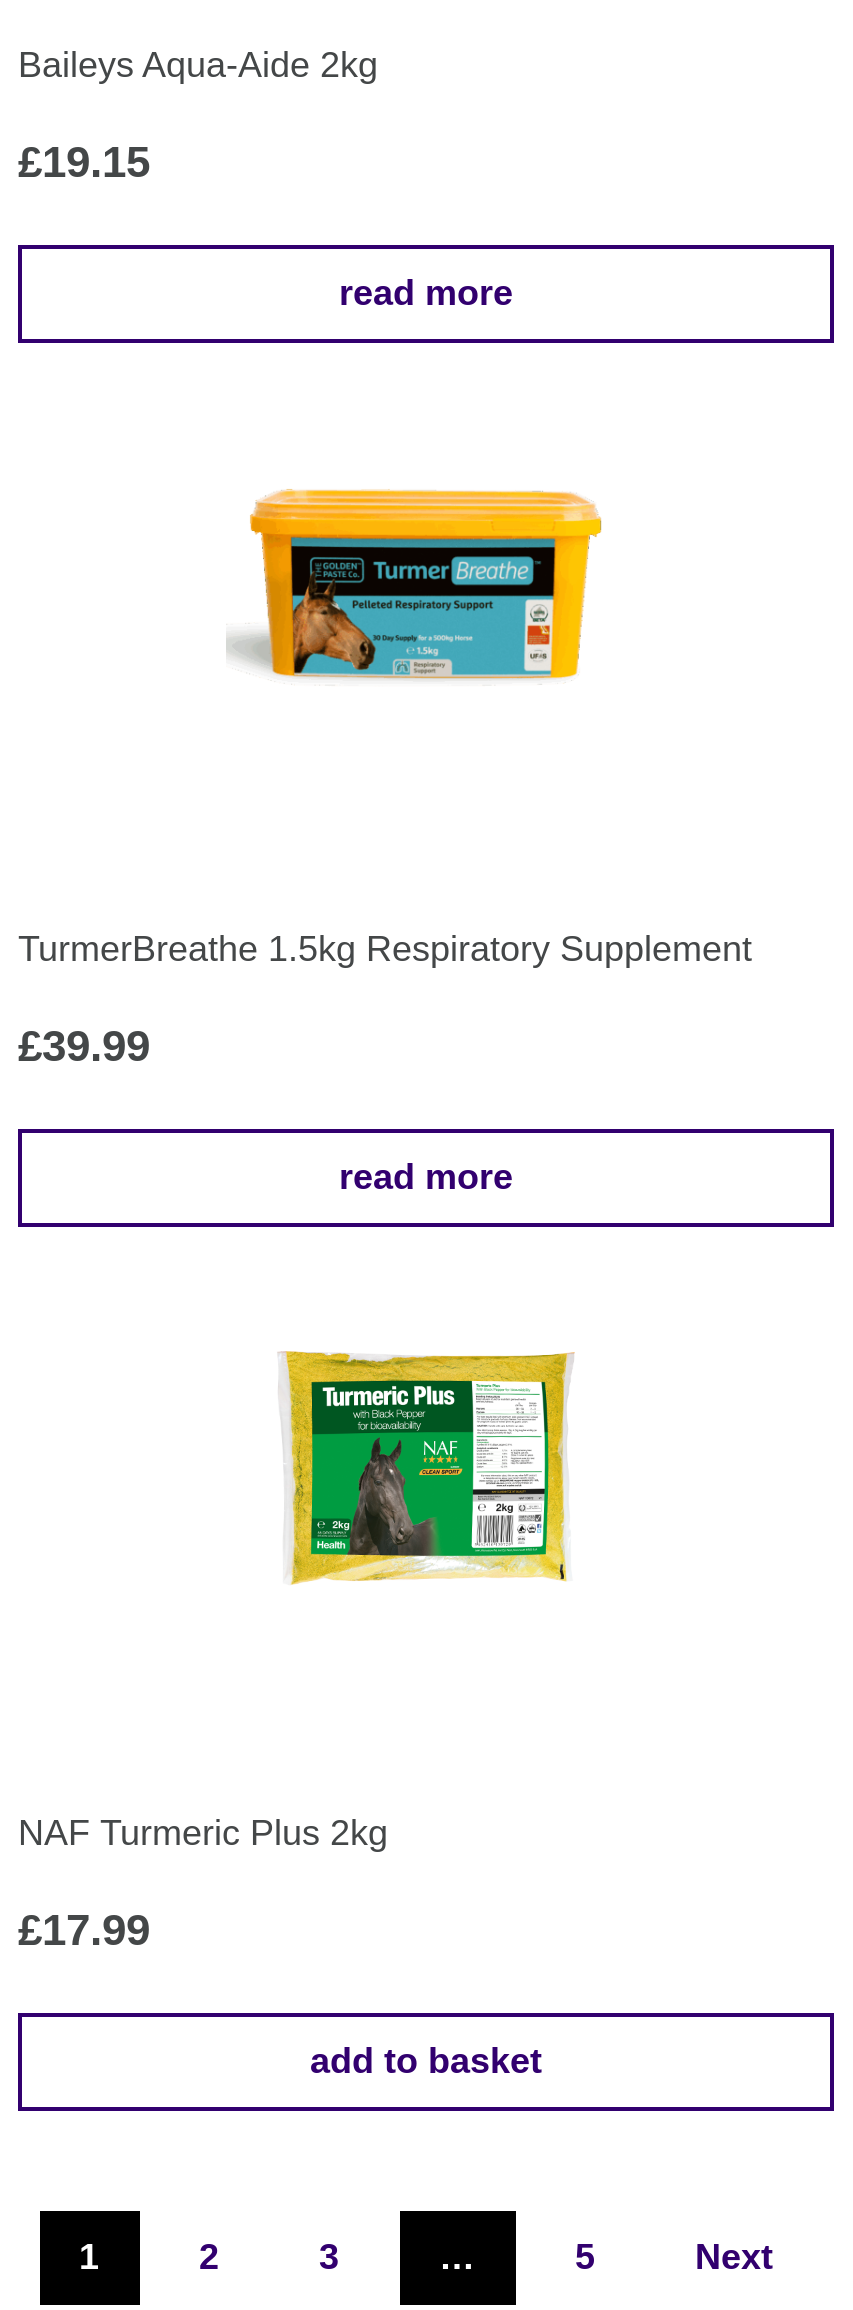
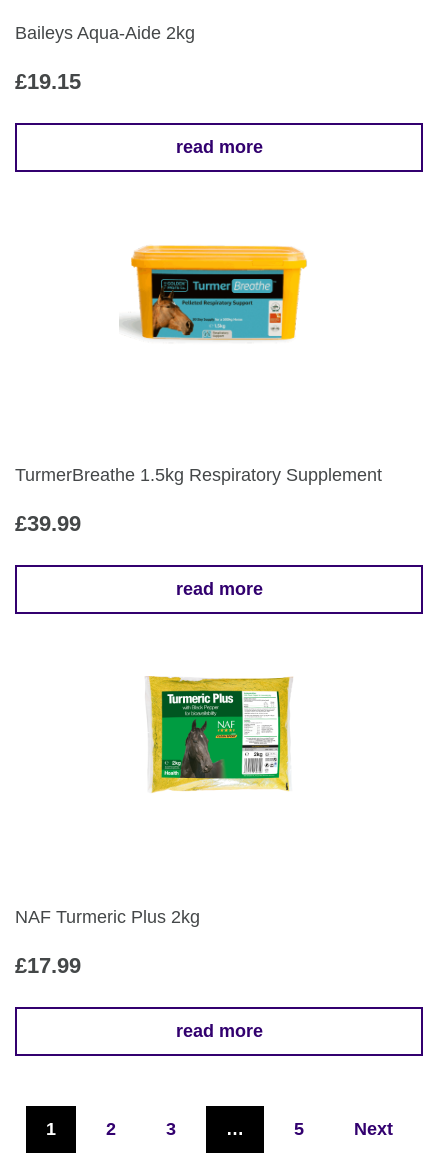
- add to basket
+ read more
